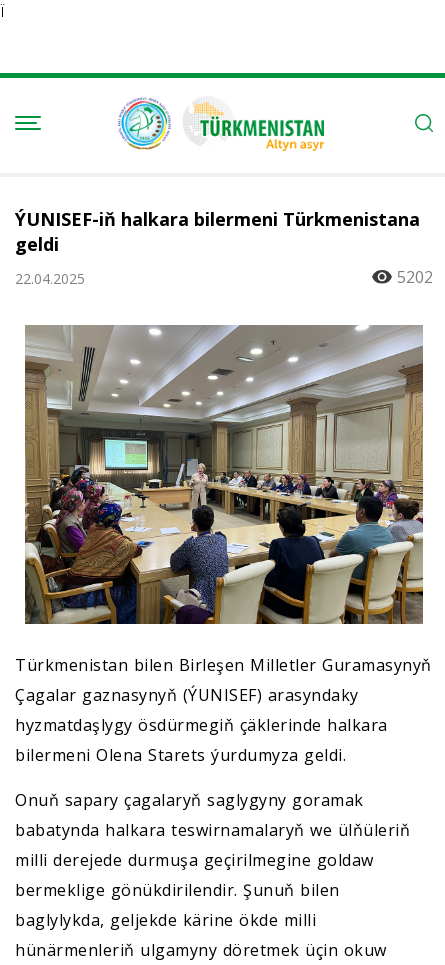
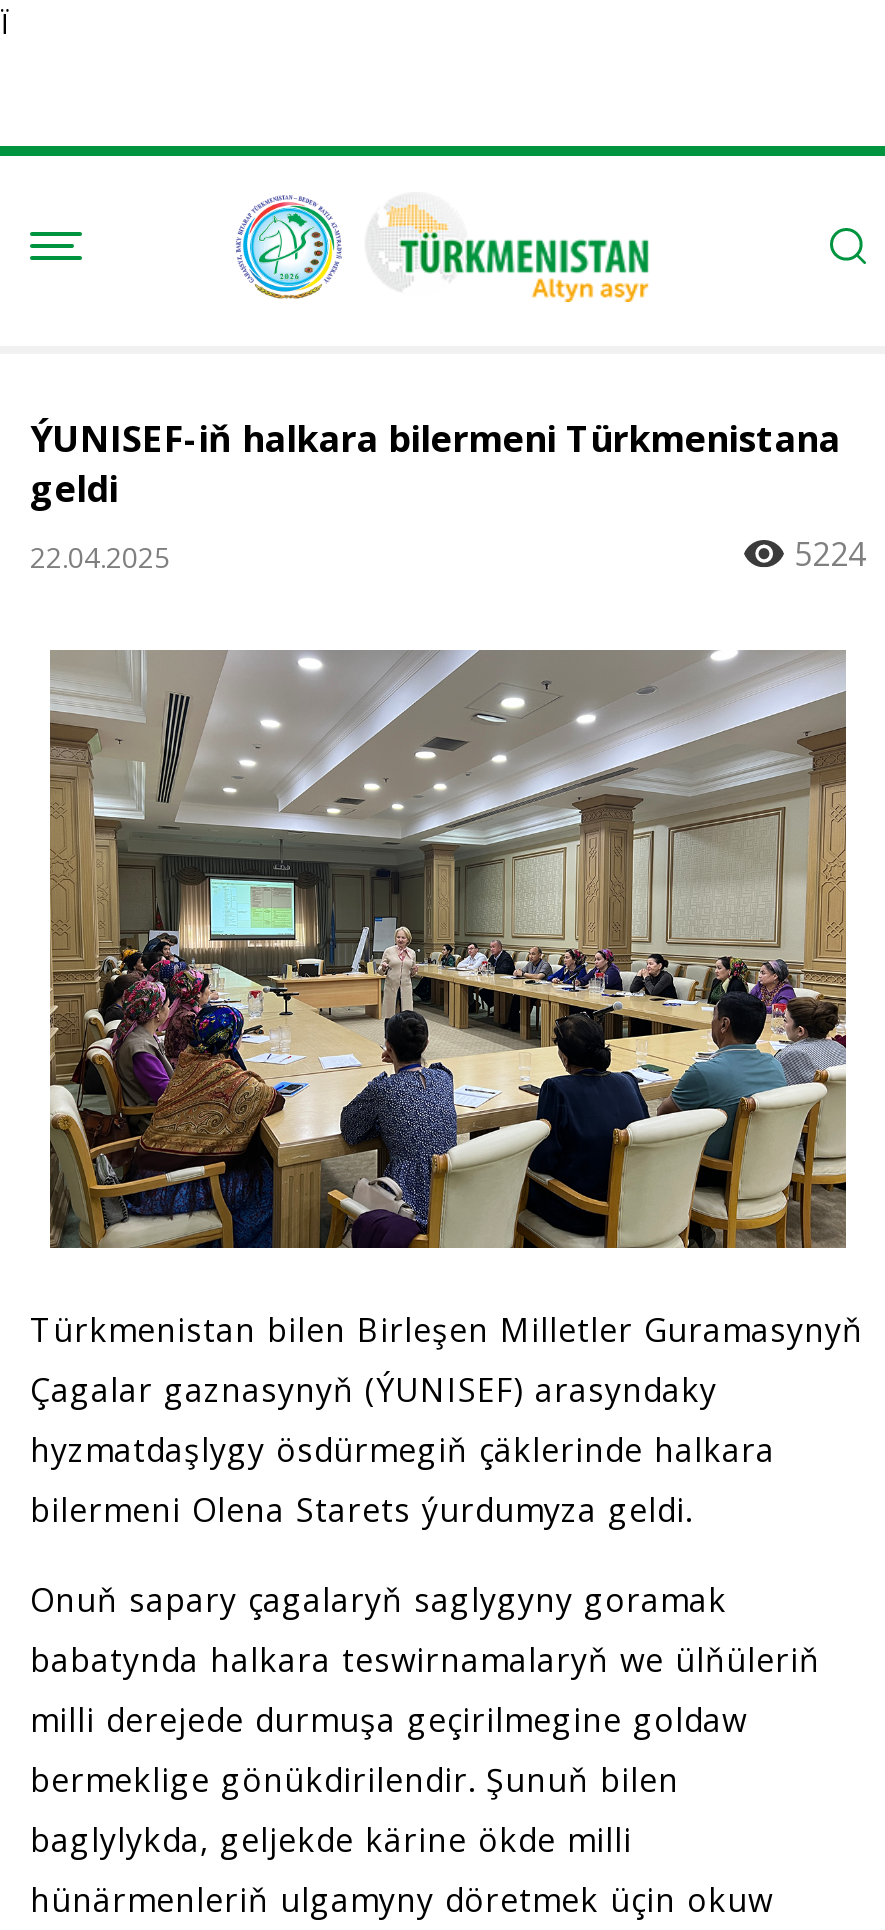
- 5202
+ 5224
